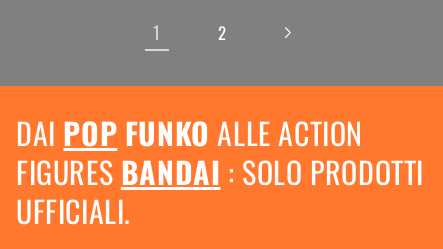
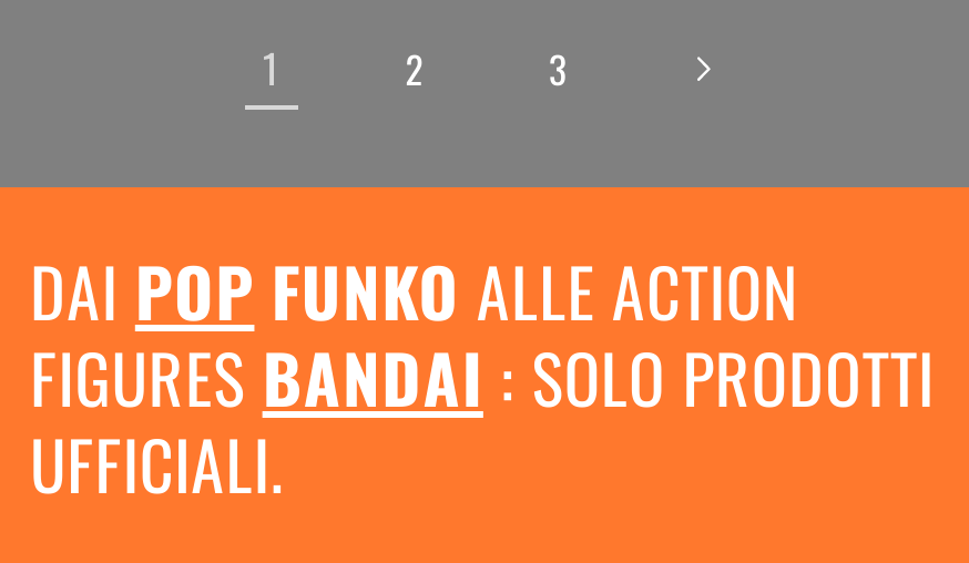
+ 3
